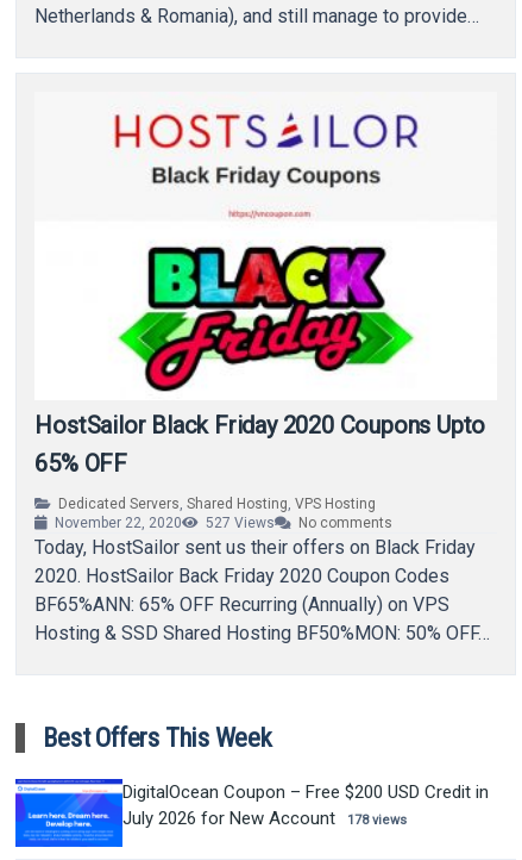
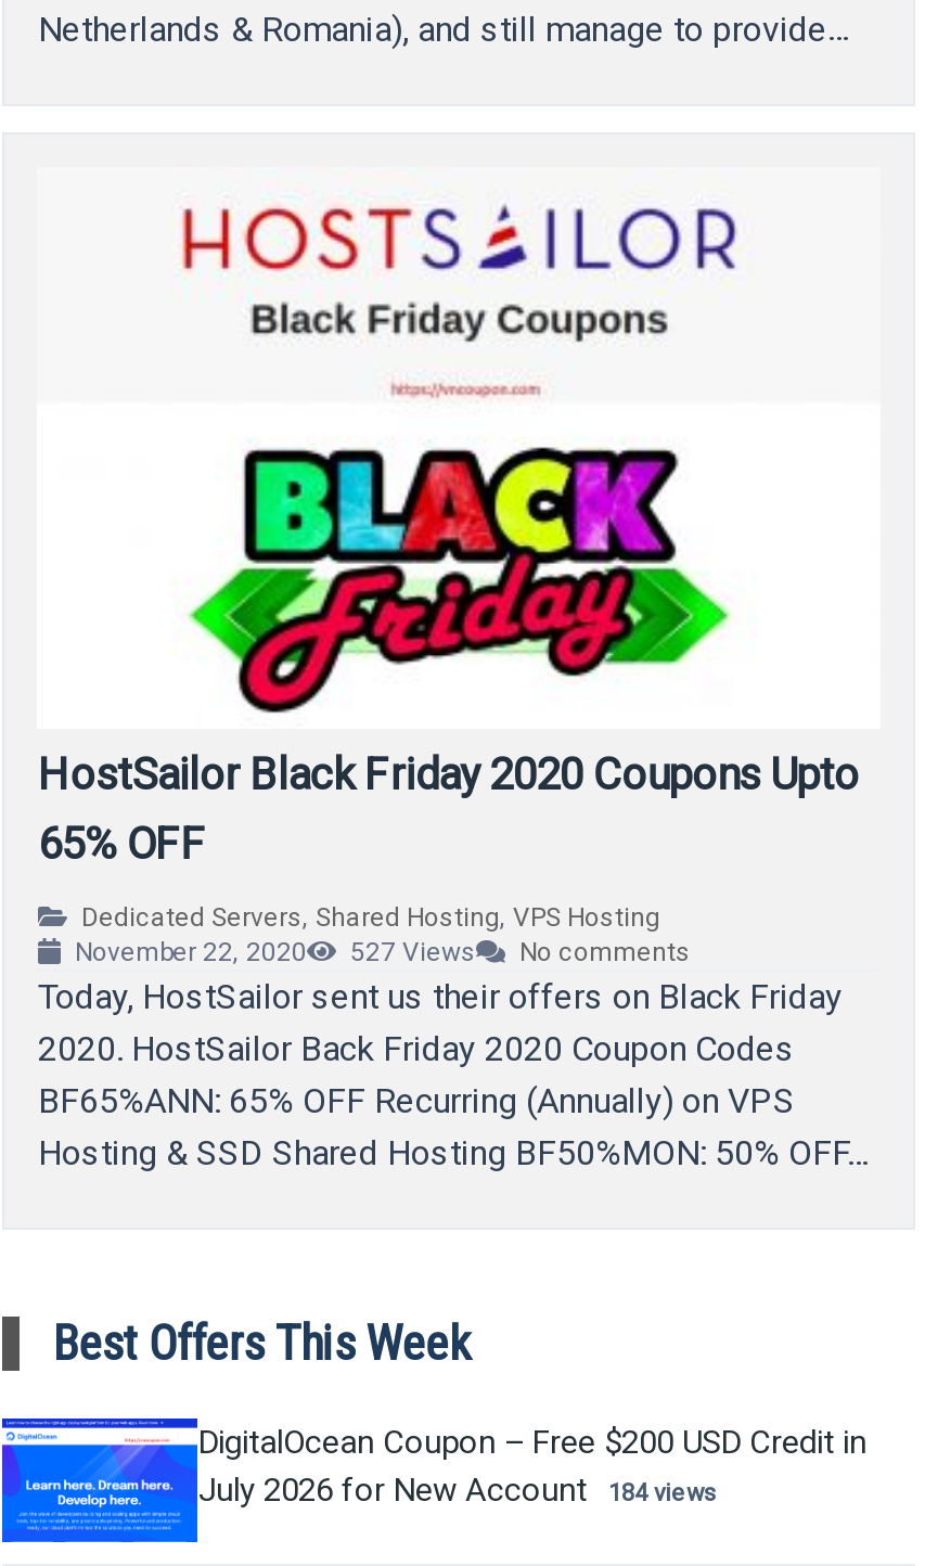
- July 2026 for New Account 178 views
+ July 2026 for New Account 184 views
